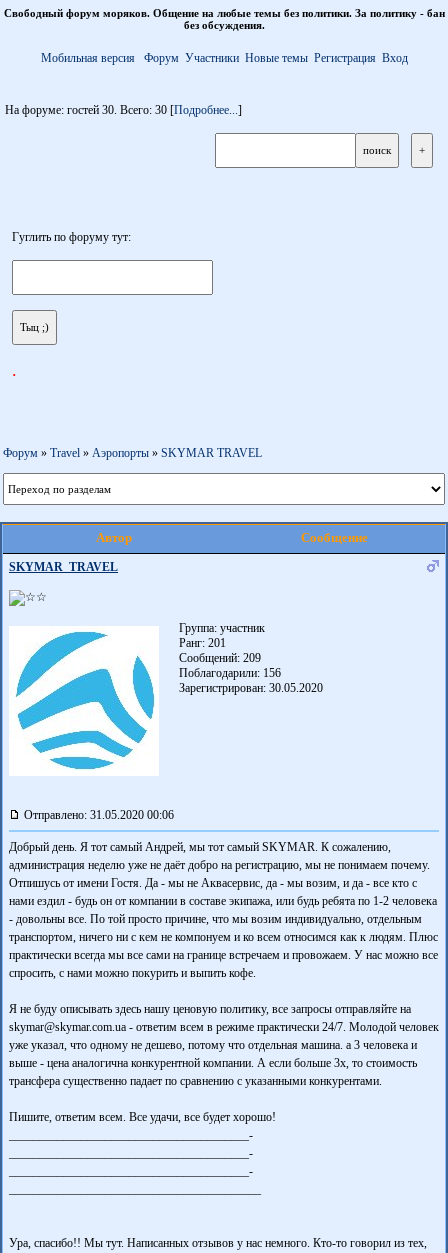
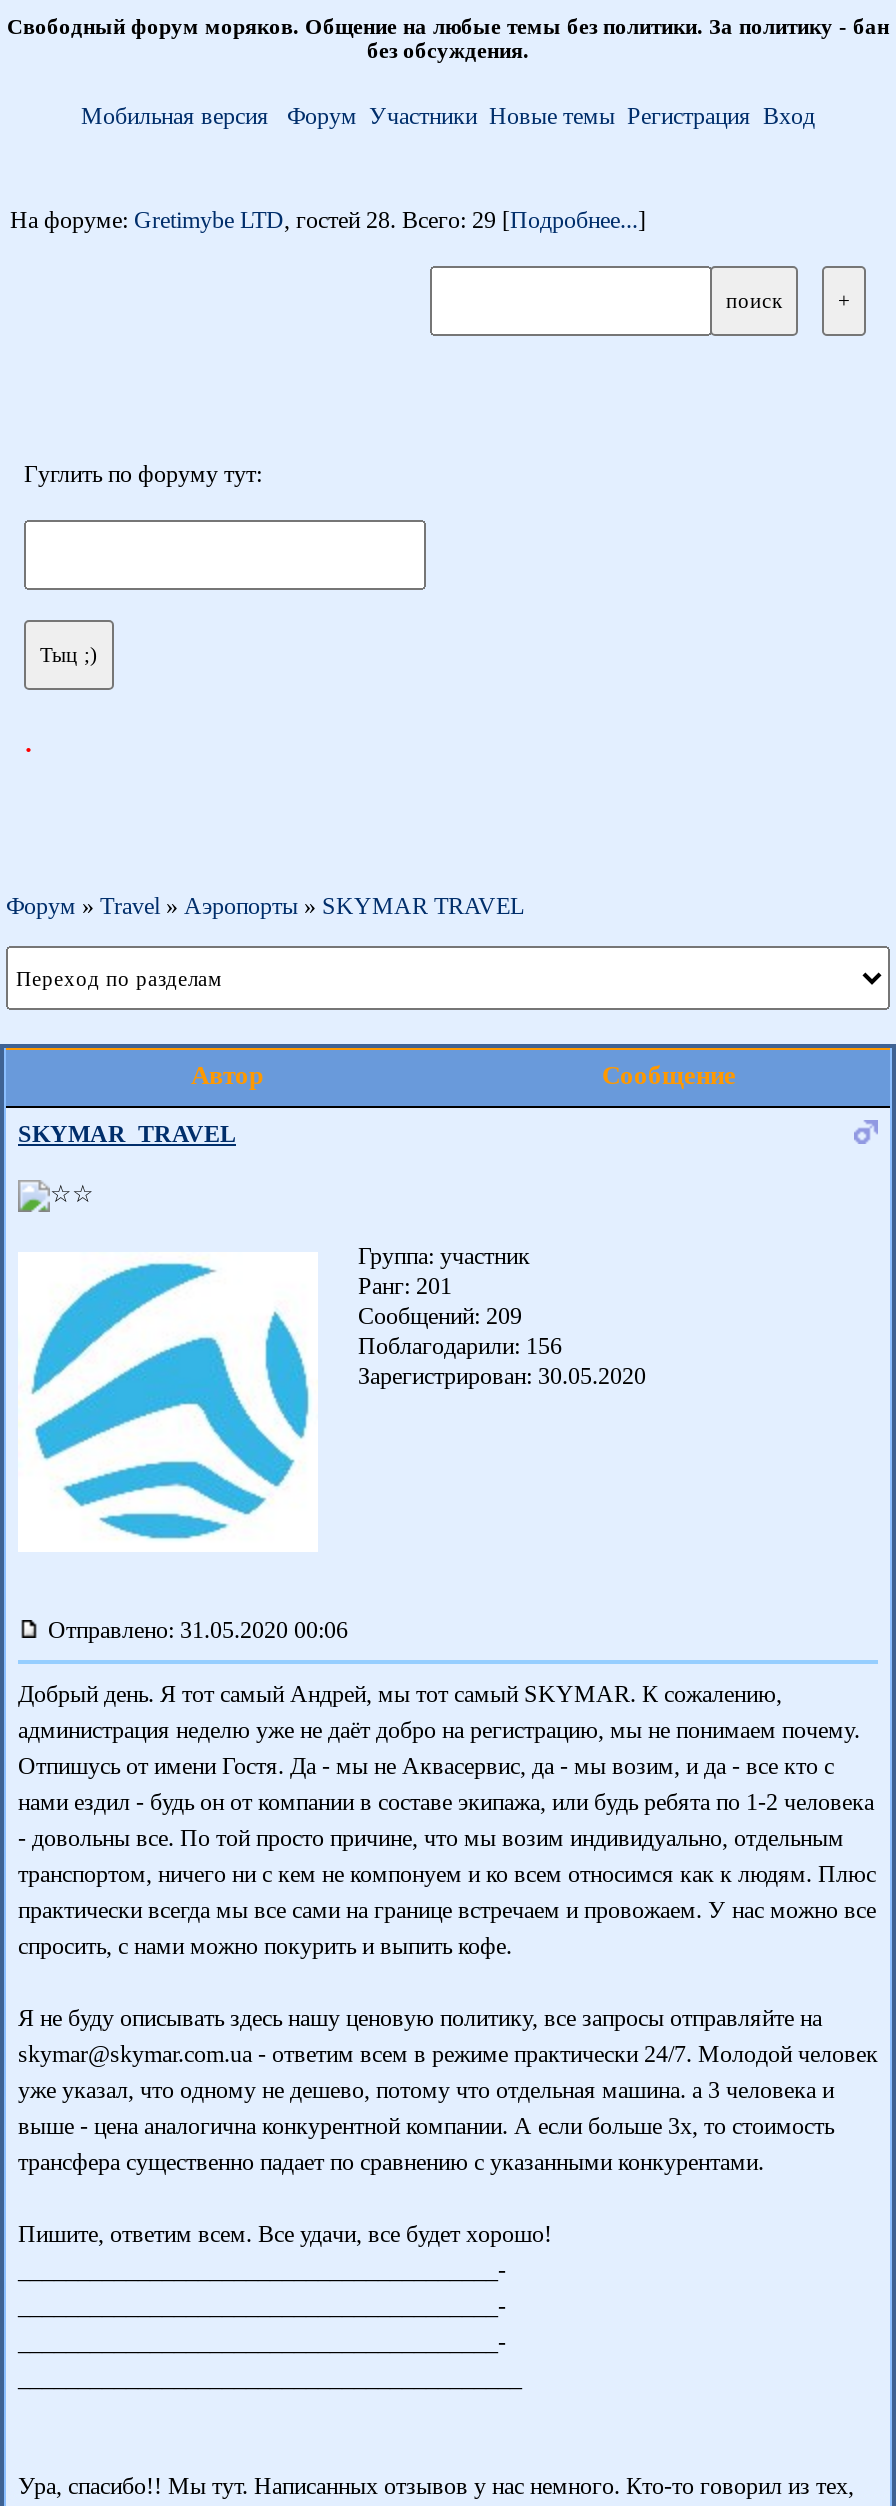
- На форуме: гостей 30. Всего: 30 [Подробнее...]
+ На форуме: Gretimybe LTD, гостей 28. Всего: 29 [Подробнее...]
